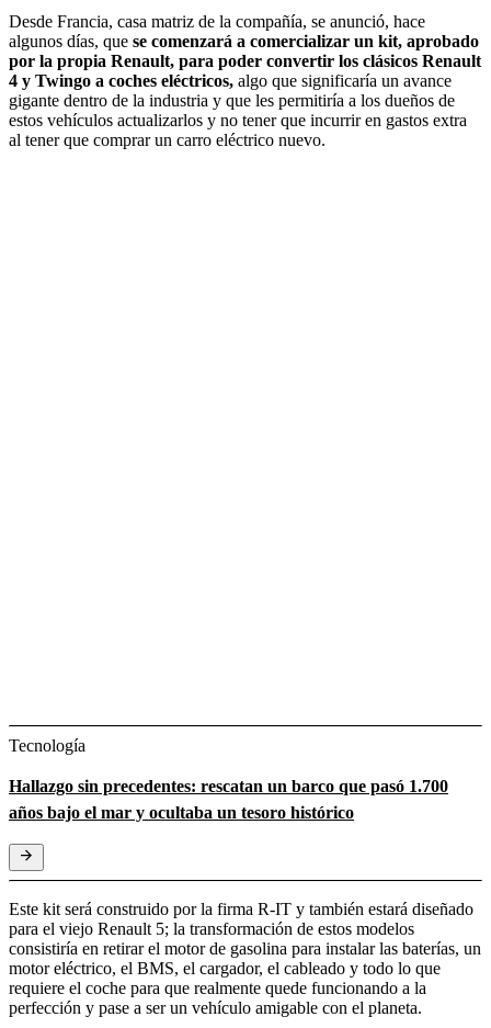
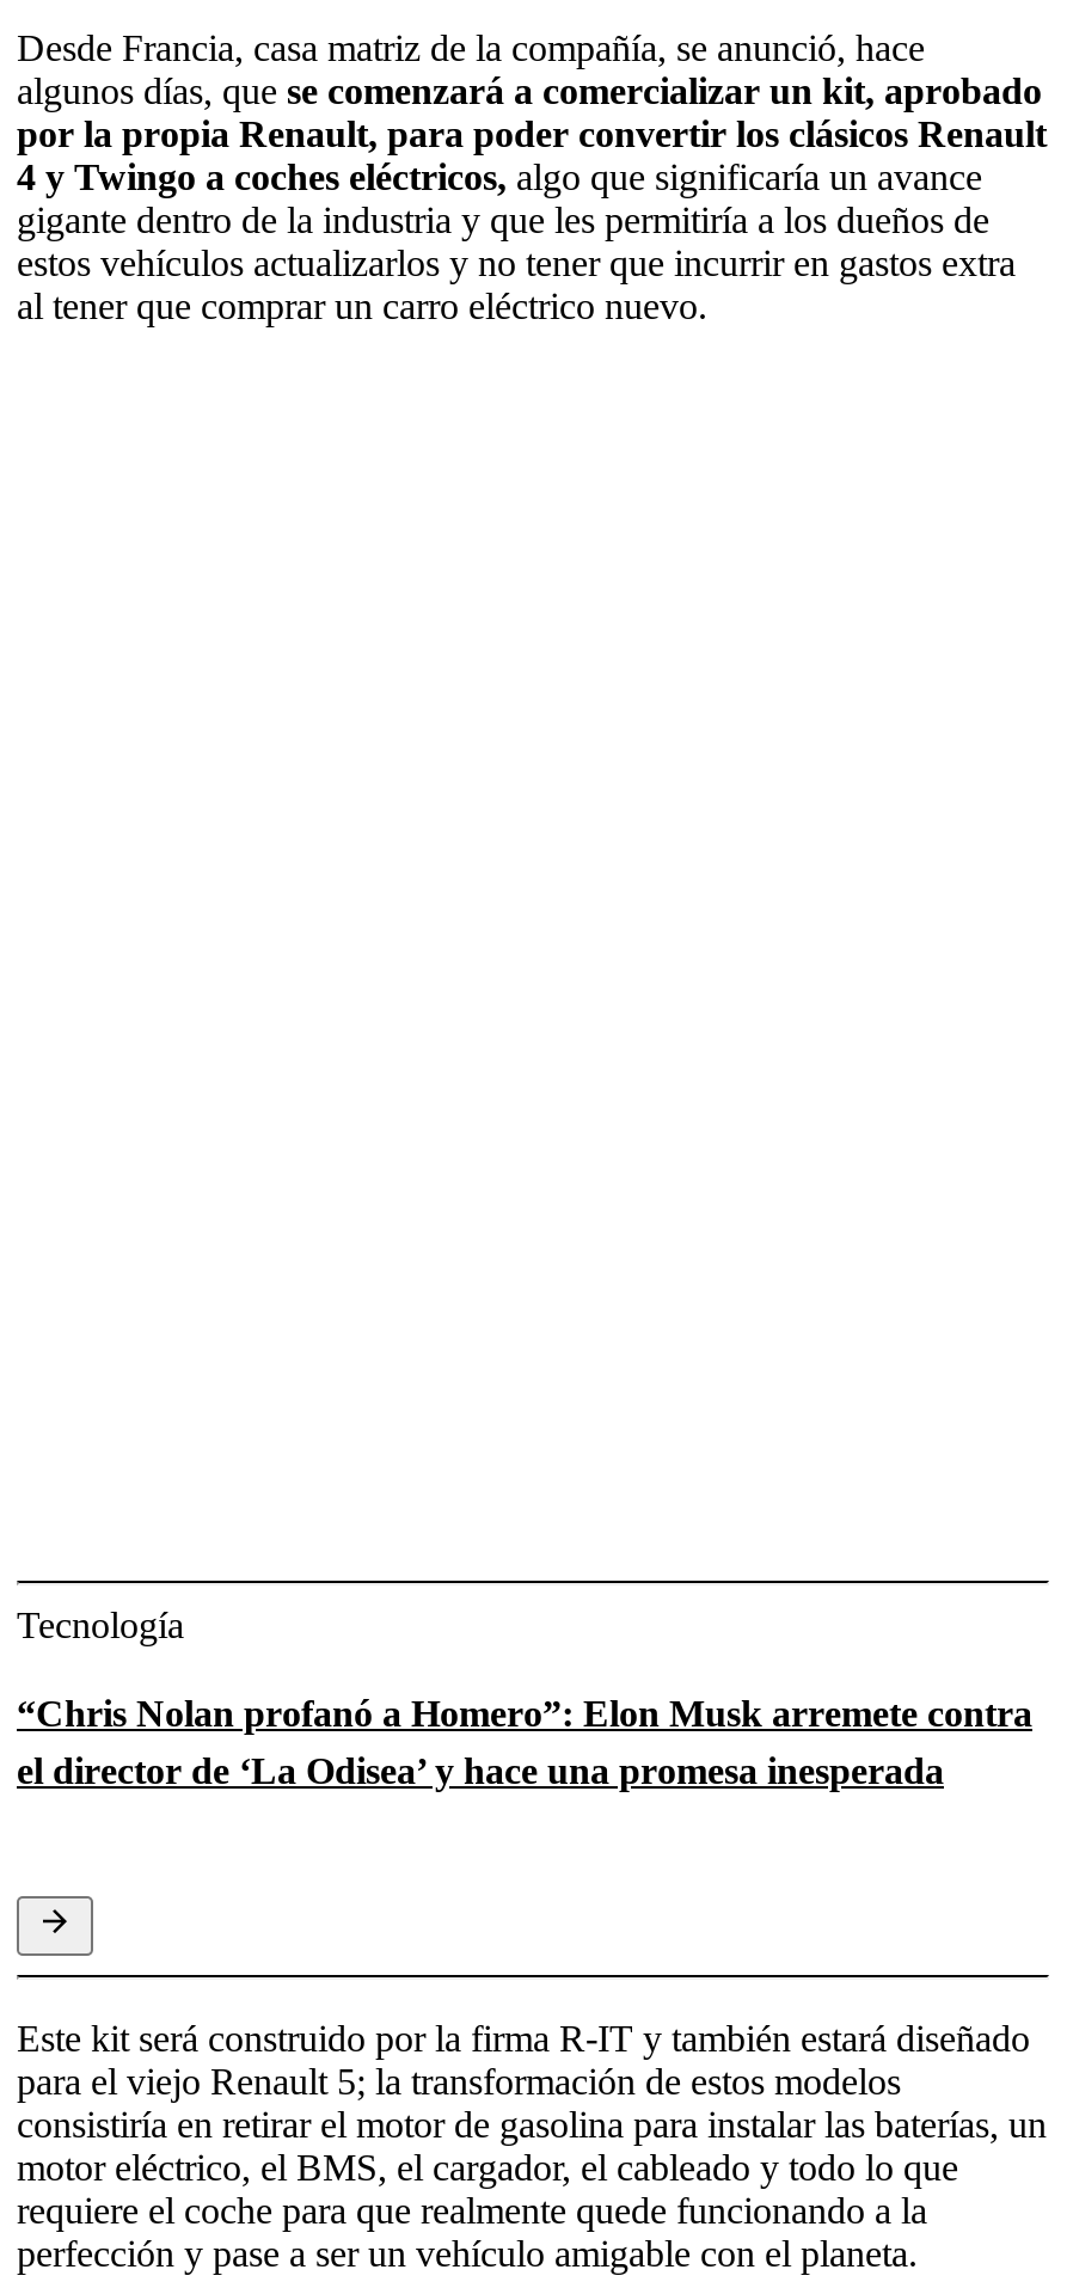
- Hallazgo sin precedentes: rescatan un barco que pasó 1.700
- años bajo el mar y ocultaba un tesoro histórico
+ “Chris Nolan profanó a Homero”: Elon Musk arremete contra
+ el director de ‘La Odisea’ y hace una promesa inesperada
